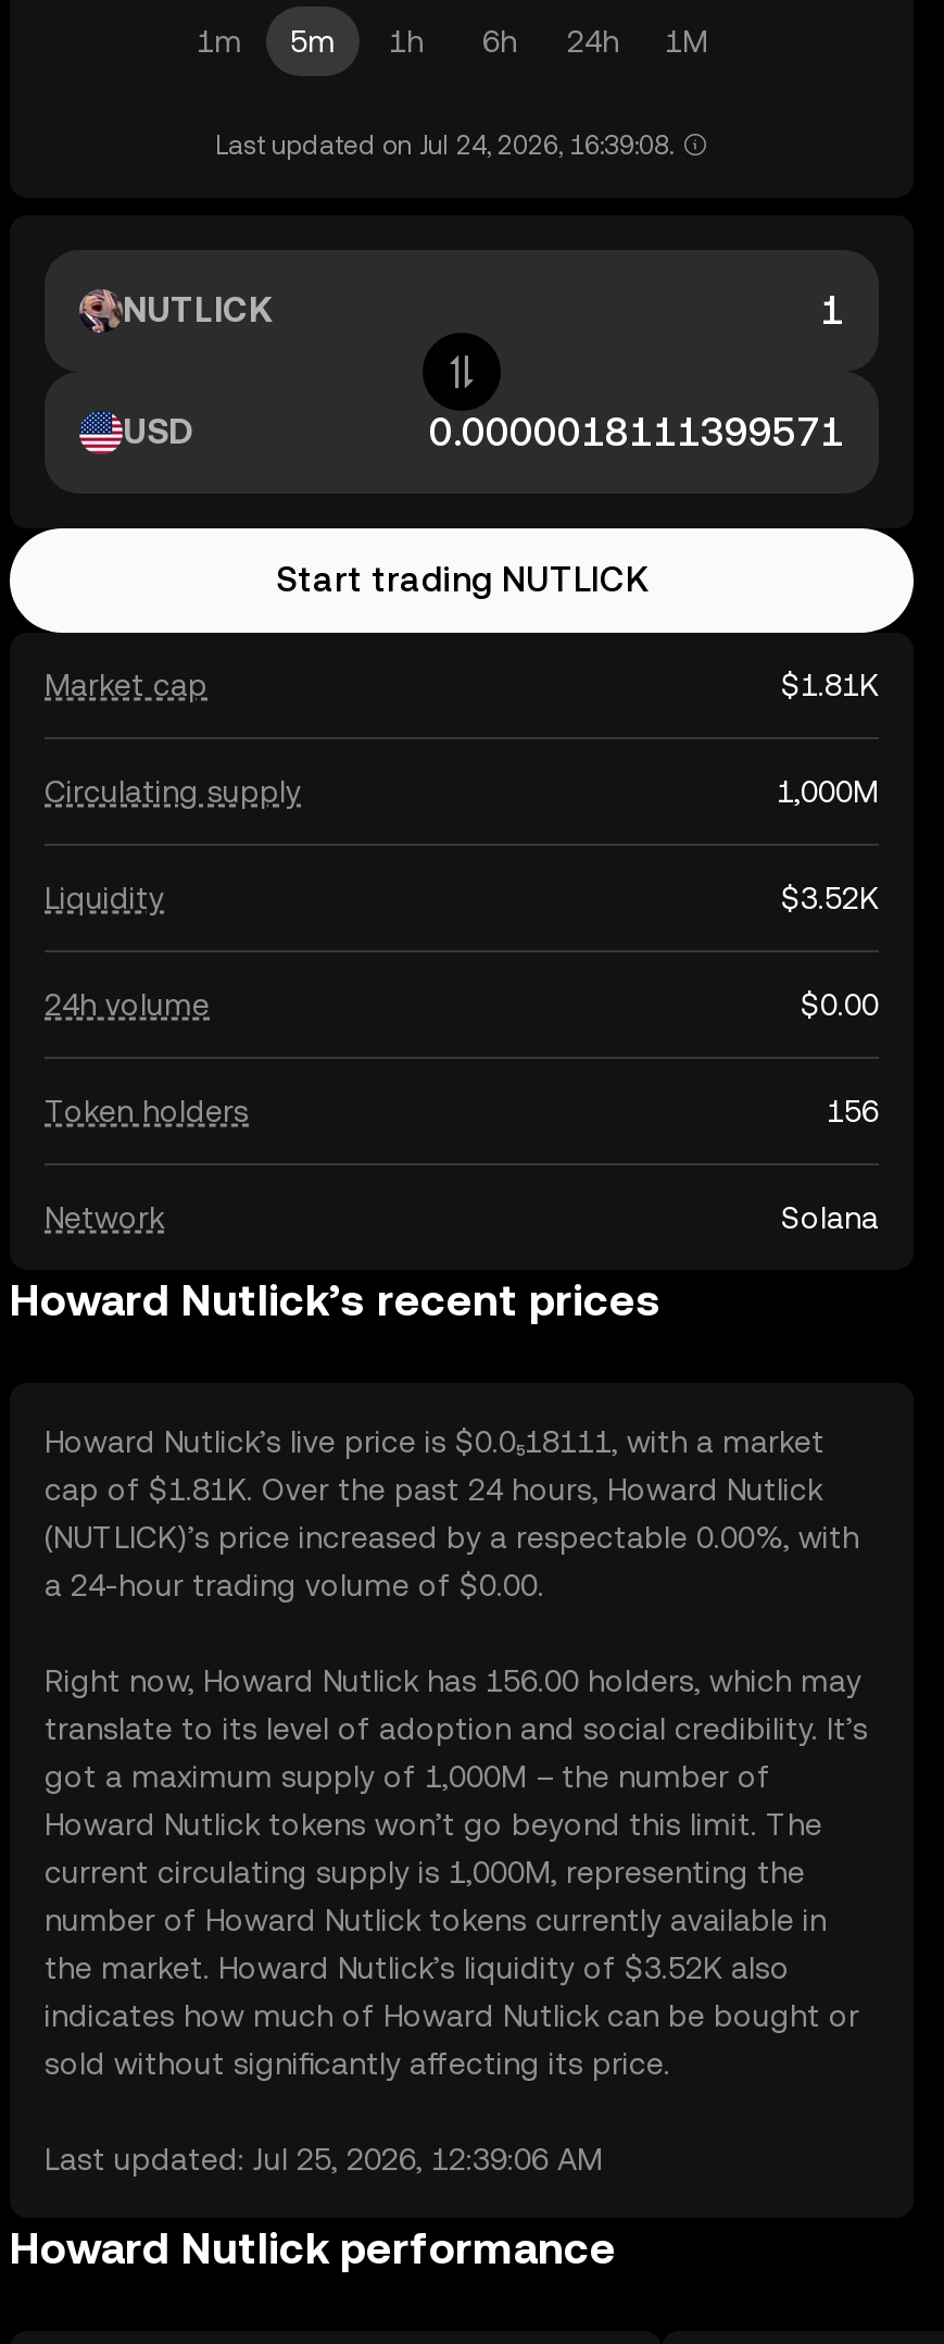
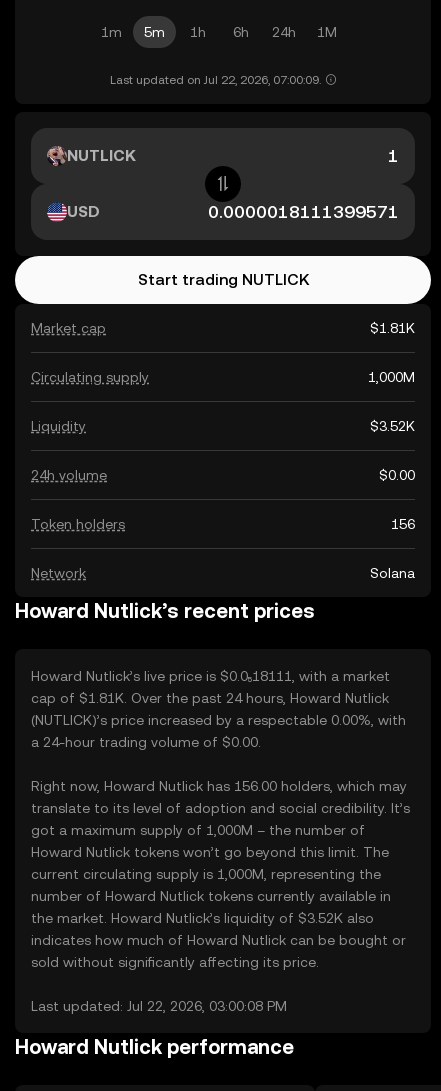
- Last updated on Jul 24, 2026, 16:39:08.
+ Last updated on Jul 22, 2026, 07:00:09.

- Last updated: Jul 25, 2026, 12:39:06 AM
+ Last updated: Jul 22, 2026, 03:00:08 PM
